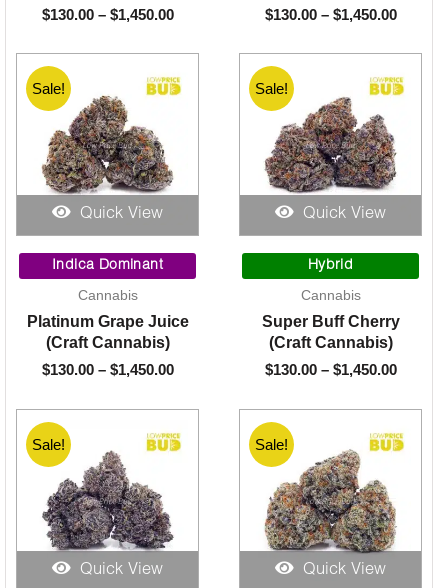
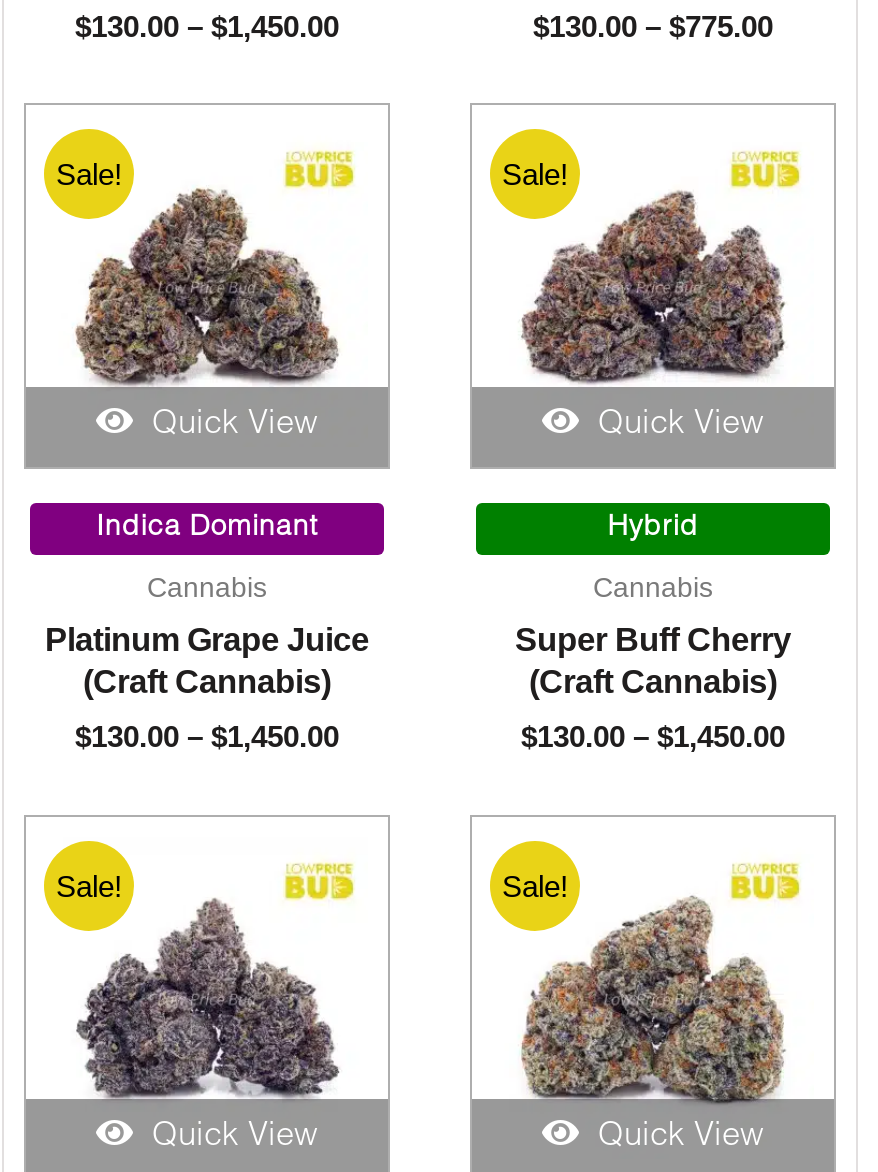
- $130.00 – $1,450.00
+ $130.00 – $775.00
